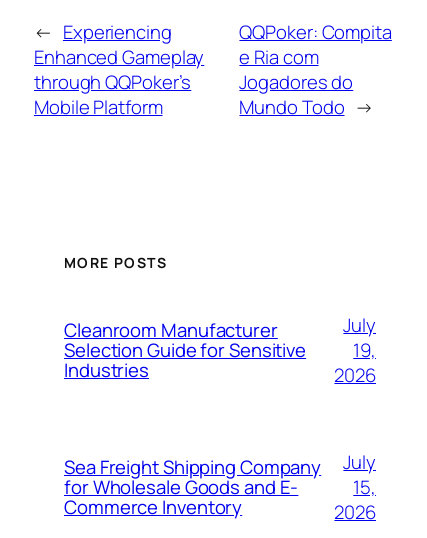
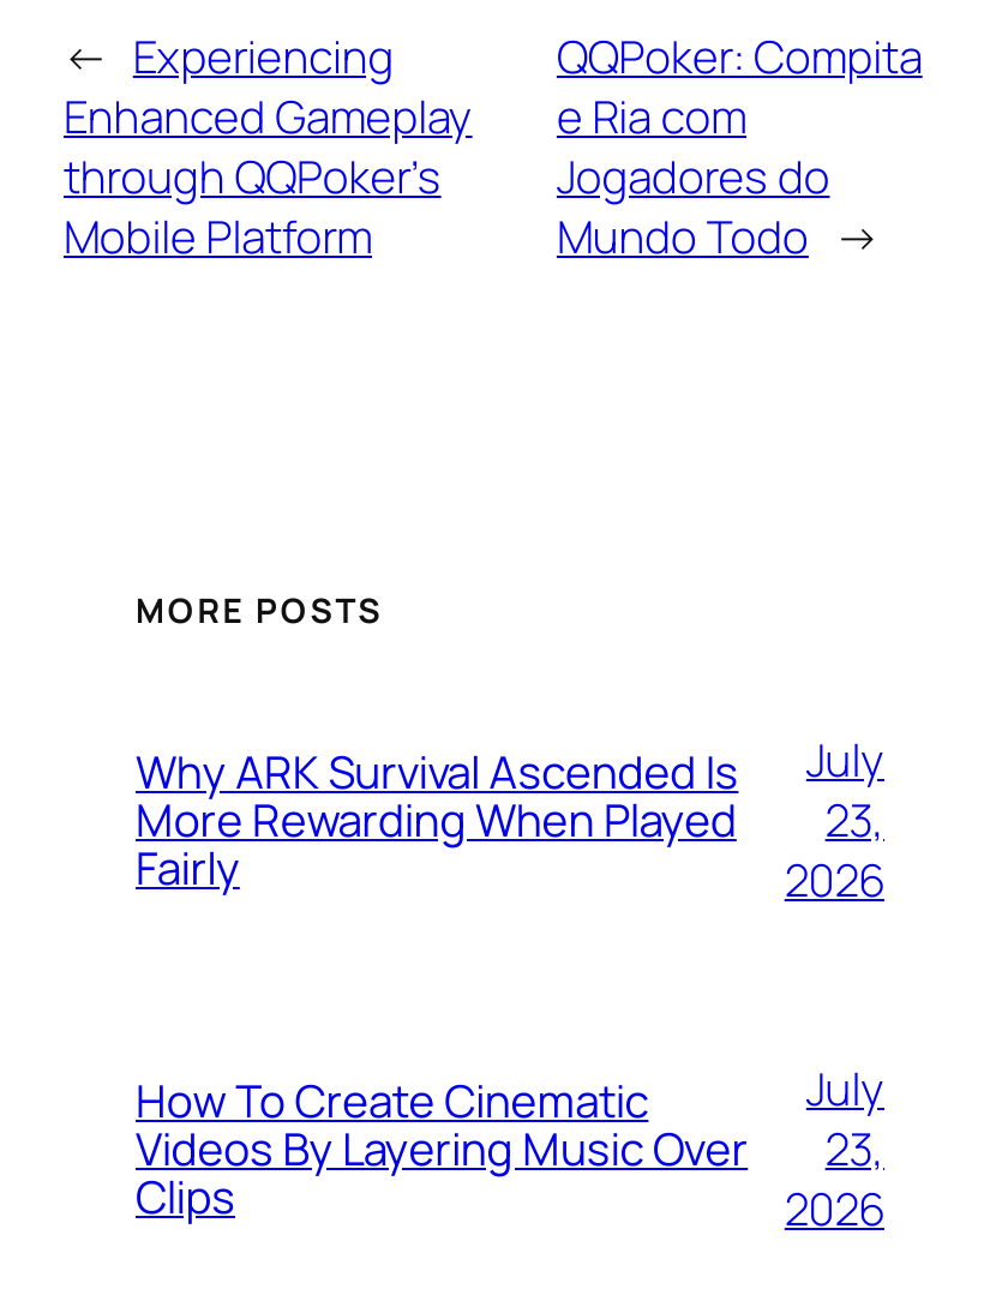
- Cleanroom Manufacturer
- Selection Guide for Sensitive
- Industries
+ Why ARK Survival Ascended Is
+ More Rewarding When Played
+ Fairly

- 19,
+ 23,

- Sea Freight Shipping Company
- for Wholesale Goods and E-
- Commerce Inventory
+ How To Create Cinematic
+ Videos By Layering Music Over
+ Clips

- 15,
+ 23,
